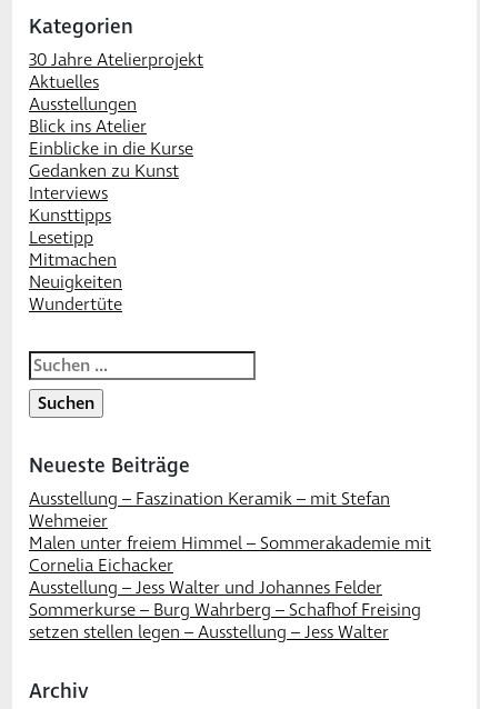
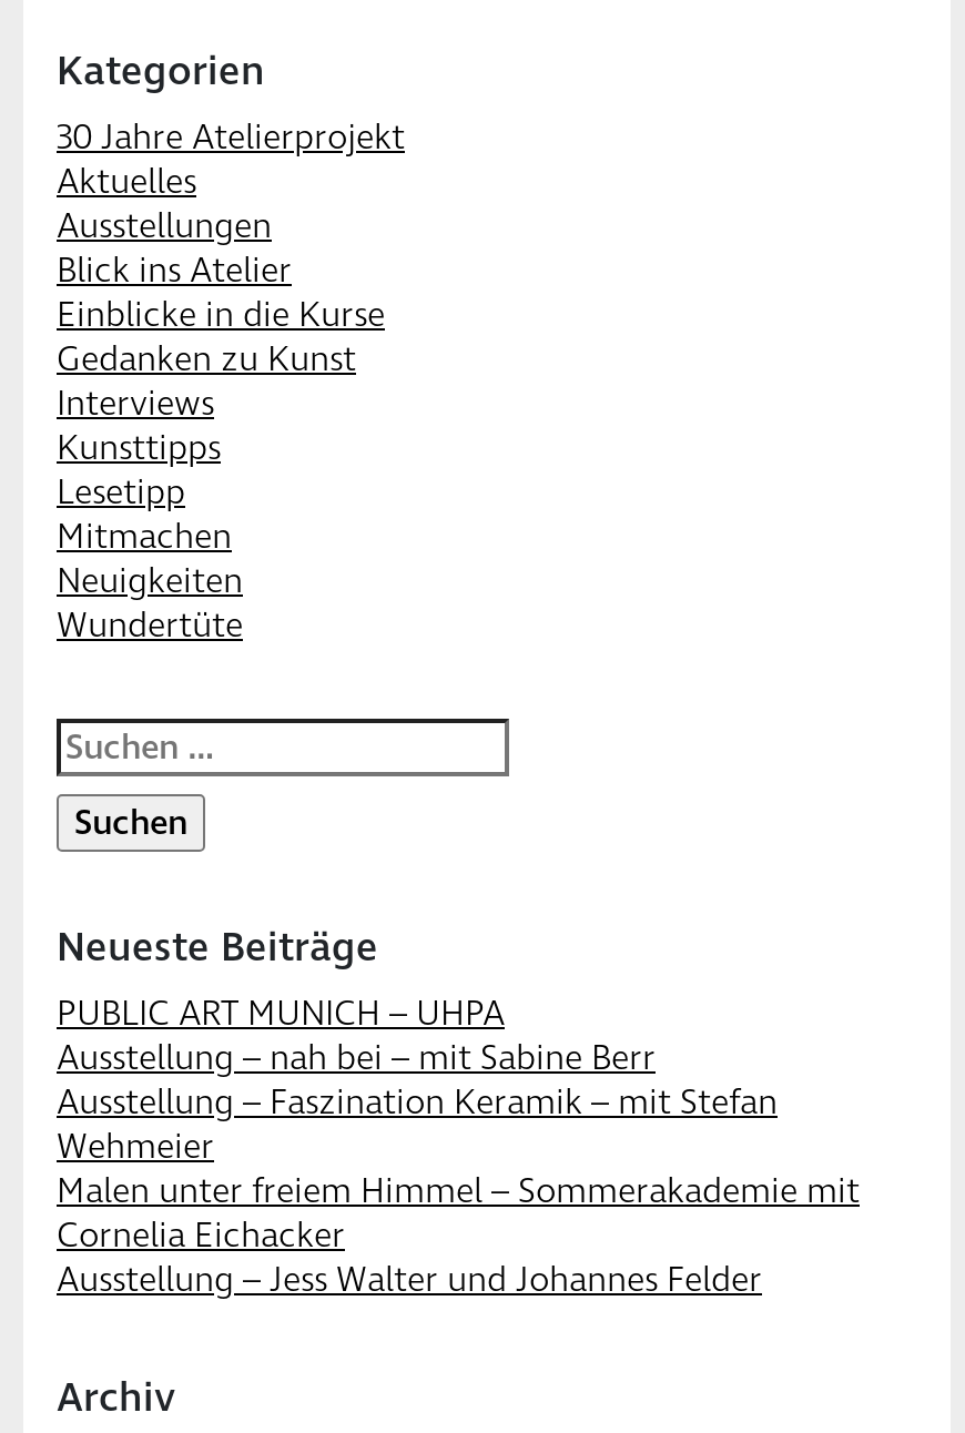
+ PUBLIC ART MUNICH – UHPA
+ Ausstellung – nah bei – mit Sabine Berr

moved down: Ausstellung – Faszination Keramik – mit Stefan | Wehmeier | Malen unter freiem Himmel – Sommerakademie mit | Cornelia Eichacker | Ausstellung – Jess Walter und Johannes Felder

- Sommerkurse – Burg Wahrberg – Schafhof Freising
- setzen stellen legen – Ausstellung – Jess Walter
